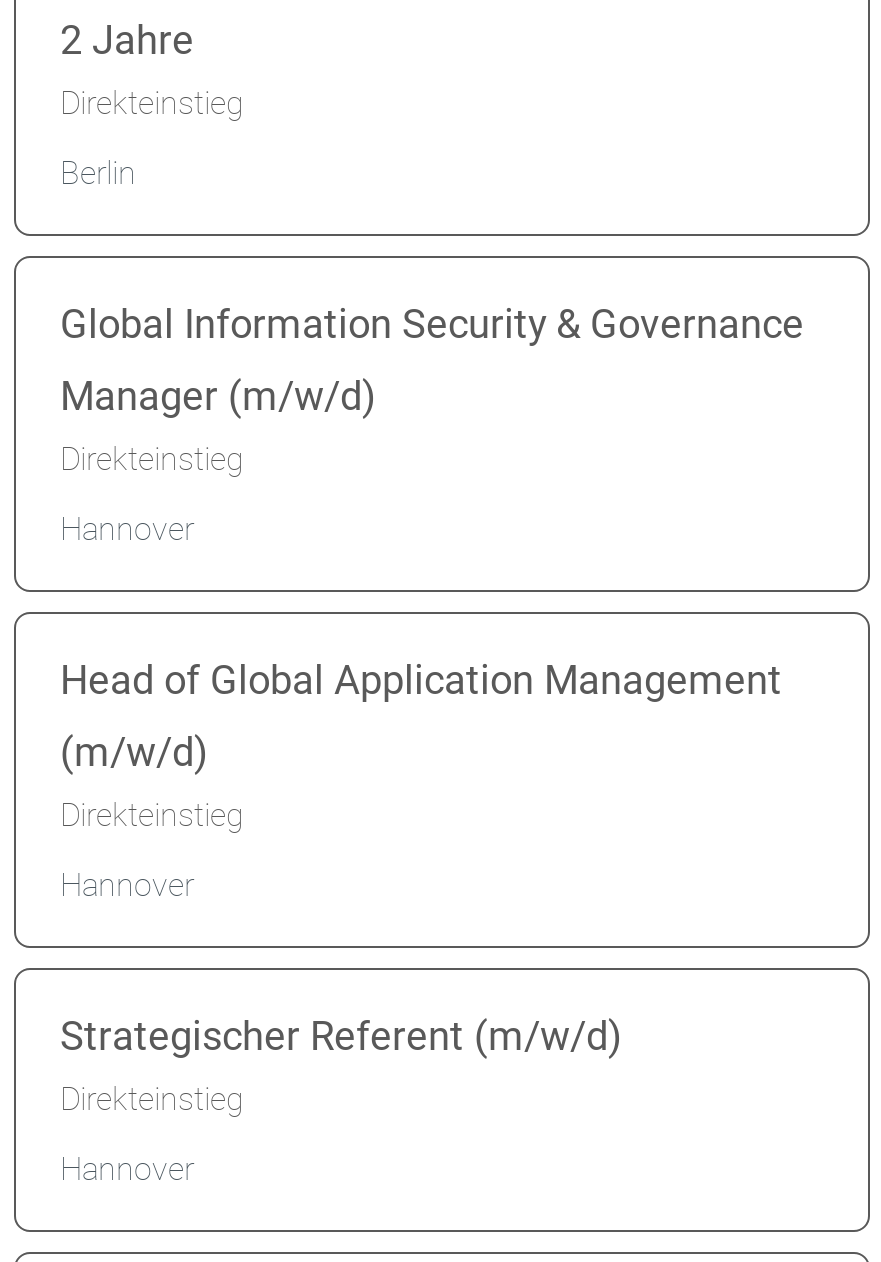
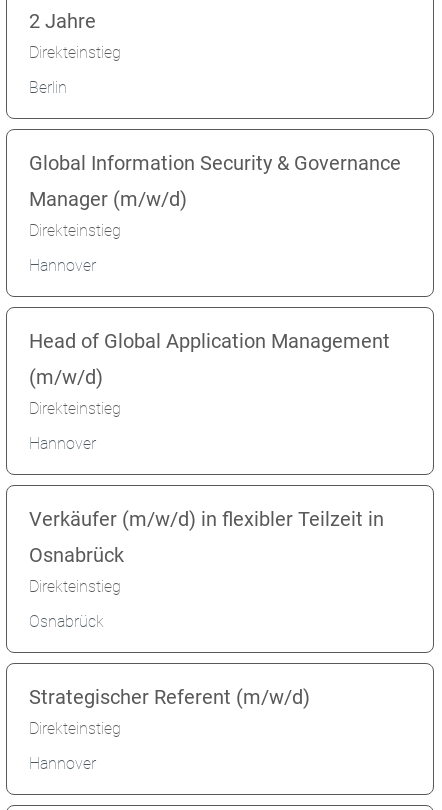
+ Verkäufer (m/w/d) in flexibler Teilzeit in
+ Osnabrück
+ Direkteinstieg
+ Osnabrück
